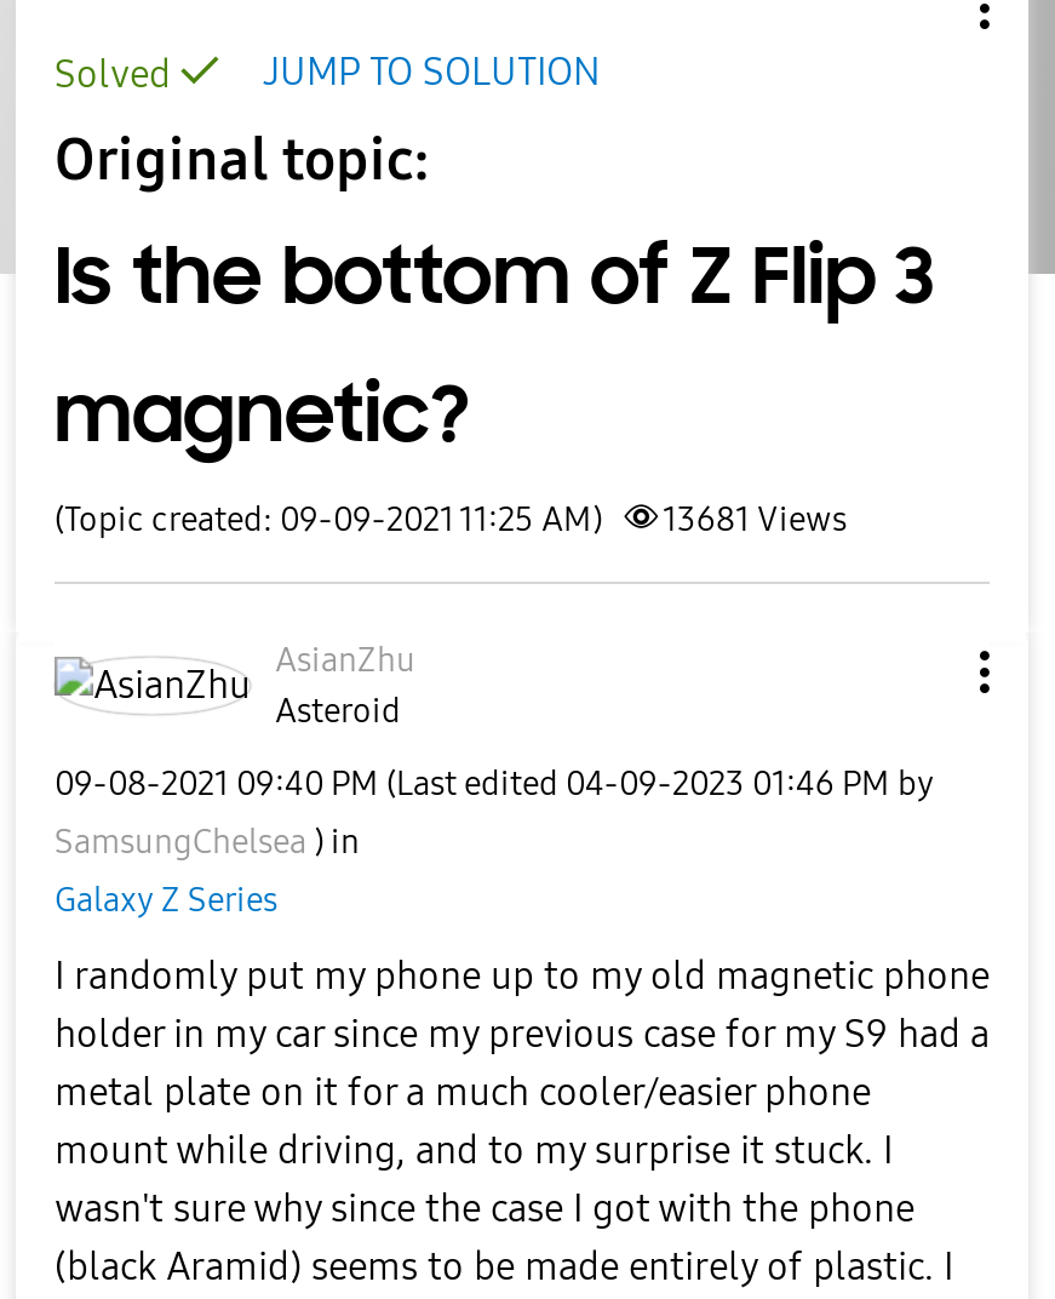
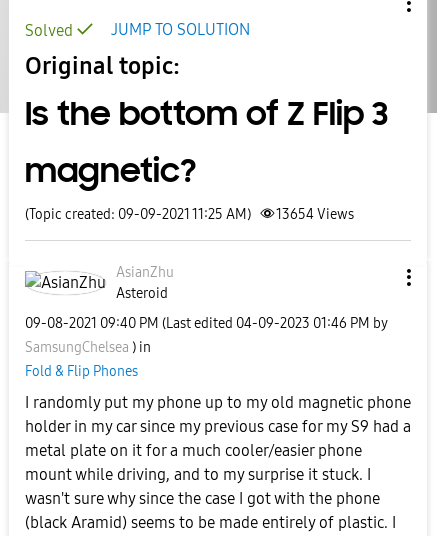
- (Topic created: 09-09-2021 11:25 AM) 13681 Views
+ (Topic created: 09-09-2021 11:25 AM) 13654 Views

- Galaxy Z Series
+ Fold & Flip Phones
